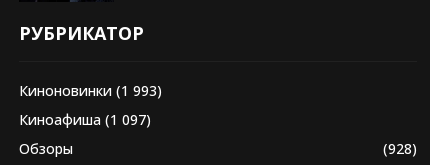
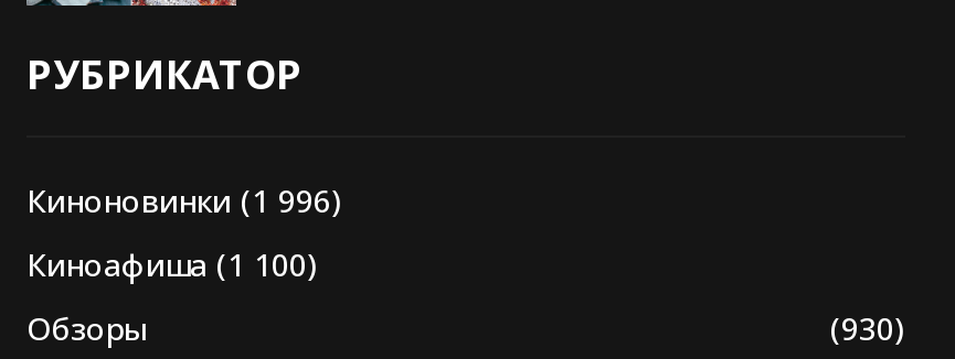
- Киноновинки (1 993)
+ Киноновинки (1 996)

- Киноафиша (1 097)
+ Киноафиша (1 100)

- (928)
+ (930)
